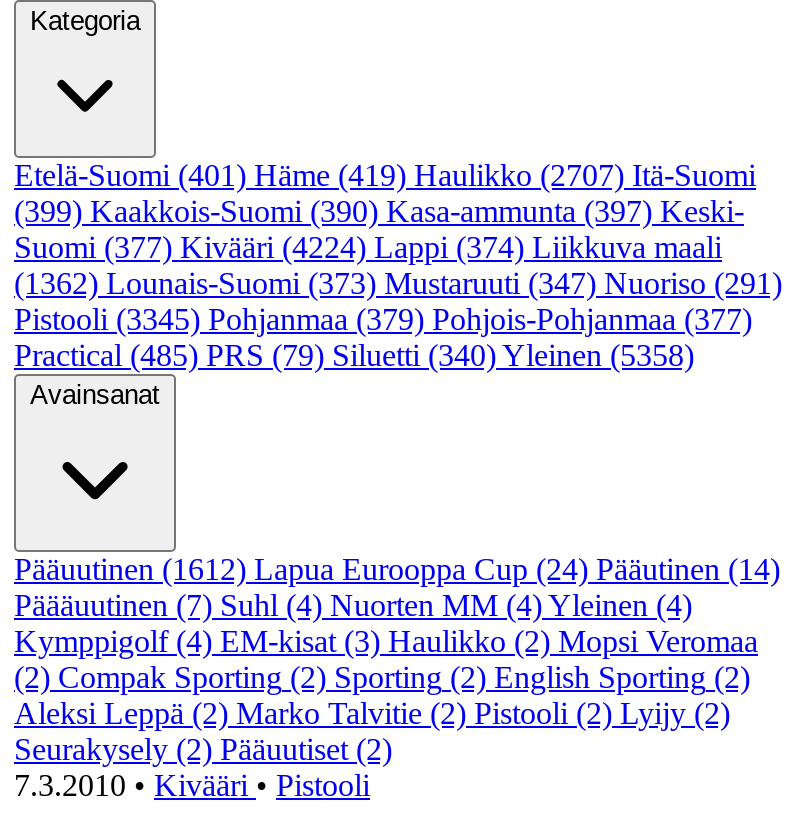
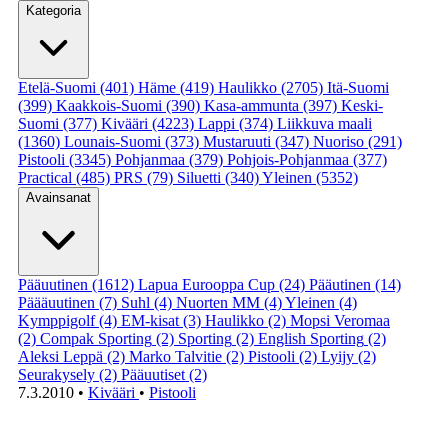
- Etelä-Suomi (401) Häme (419) Haulikko (2707) Itä-Suomi
+ Etelä-Suomi (401) Häme (419) Haulikko (2705) Itä-Suomi

- Suomi (377) Kivääri (4224) Lappi (374) Liikkuva maali
+ Suomi (377) Kivääri (4223) Lappi (374) Liikkuva maali

- (1362) Lounais-Suomi (373) Mustaruuti (347) Nuoriso (291)
+ (1360) Lounais-Suomi (373) Mustaruuti (347) Nuoriso (291)

- Practical (485) PRS (79) Siluetti (340) Yleinen (5358)
+ Practical (485) PRS (79) Siluetti (340) Yleinen (5352)
